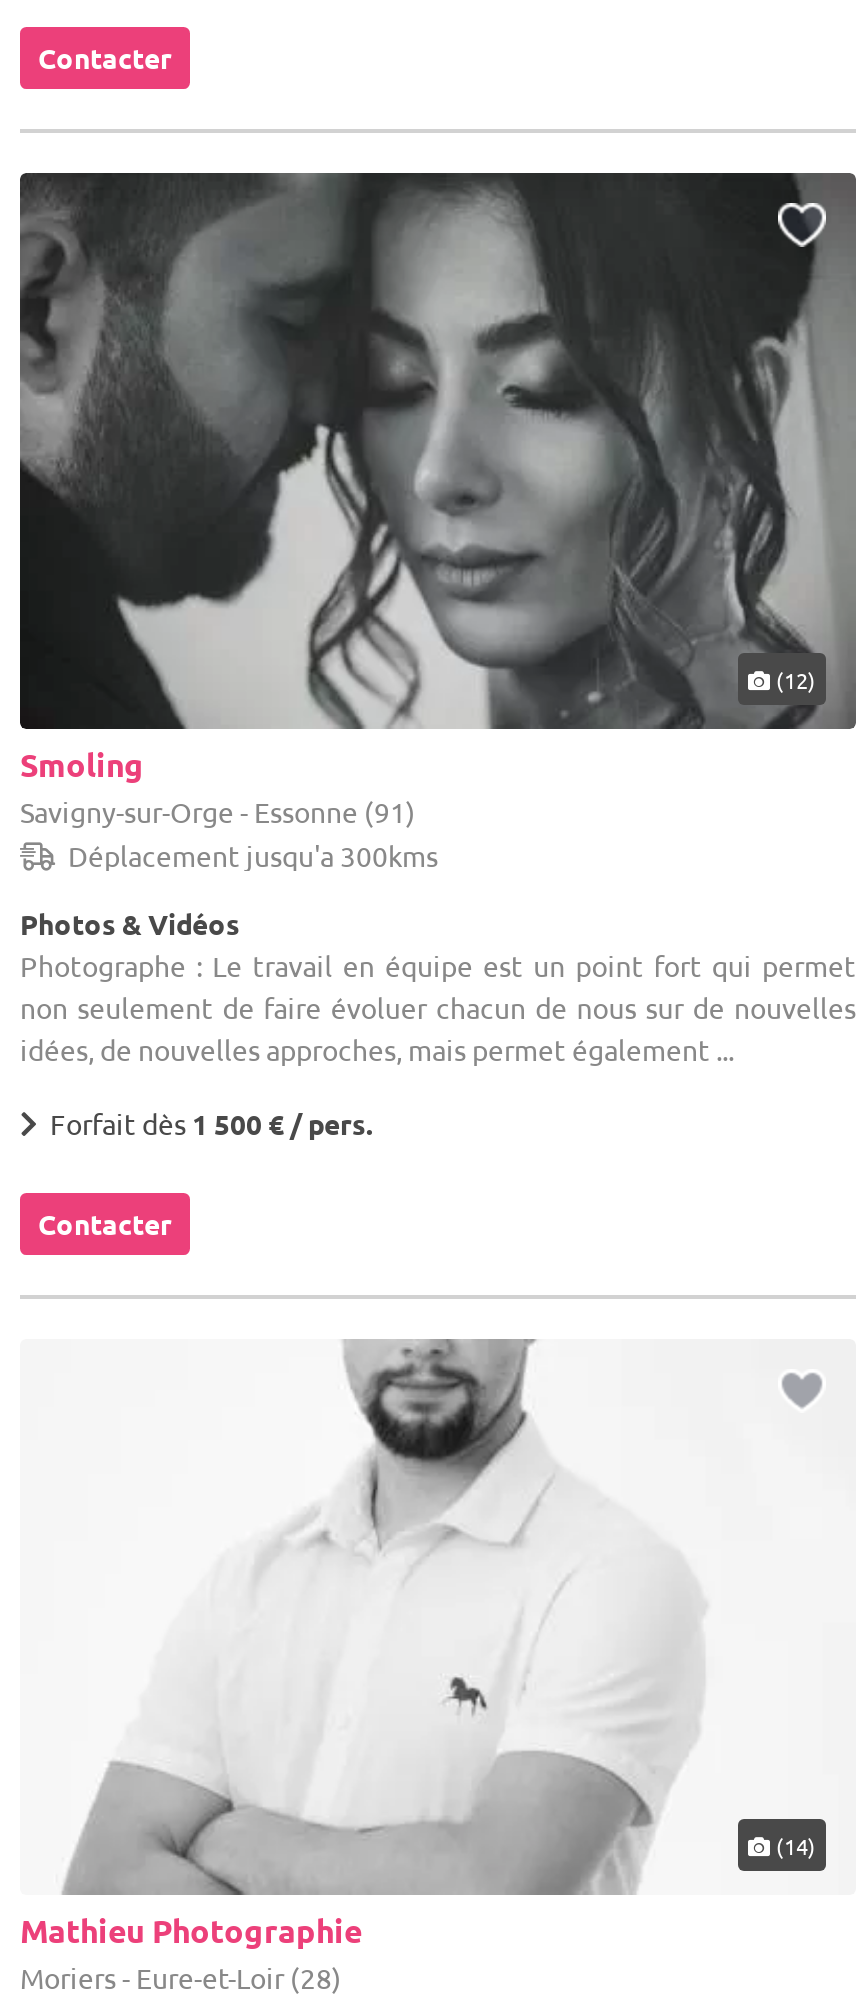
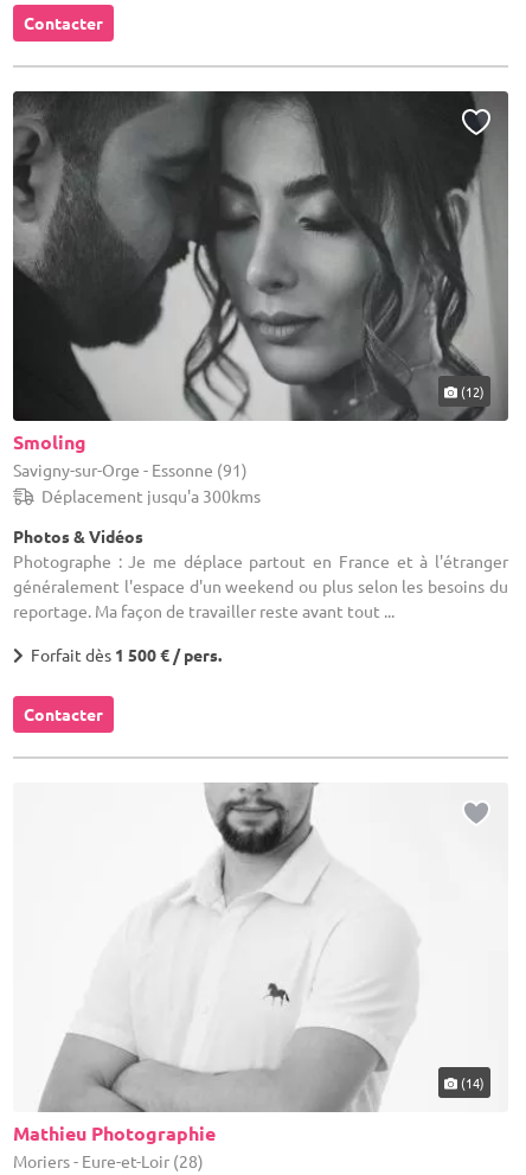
- Photographe : Le travail en équipe est un point fort qui permet
- non seulement de faire évoluer chacun de nous sur de nouvelles
- idées, de nouvelles approches, mais permet également ...
+ Photographe : Je me déplace partout en France et à l'étranger
+ généralement l'espace d'un weekend ou plus selon les besoins du
+ reportage. Ma façon de travailler reste avant tout ...
